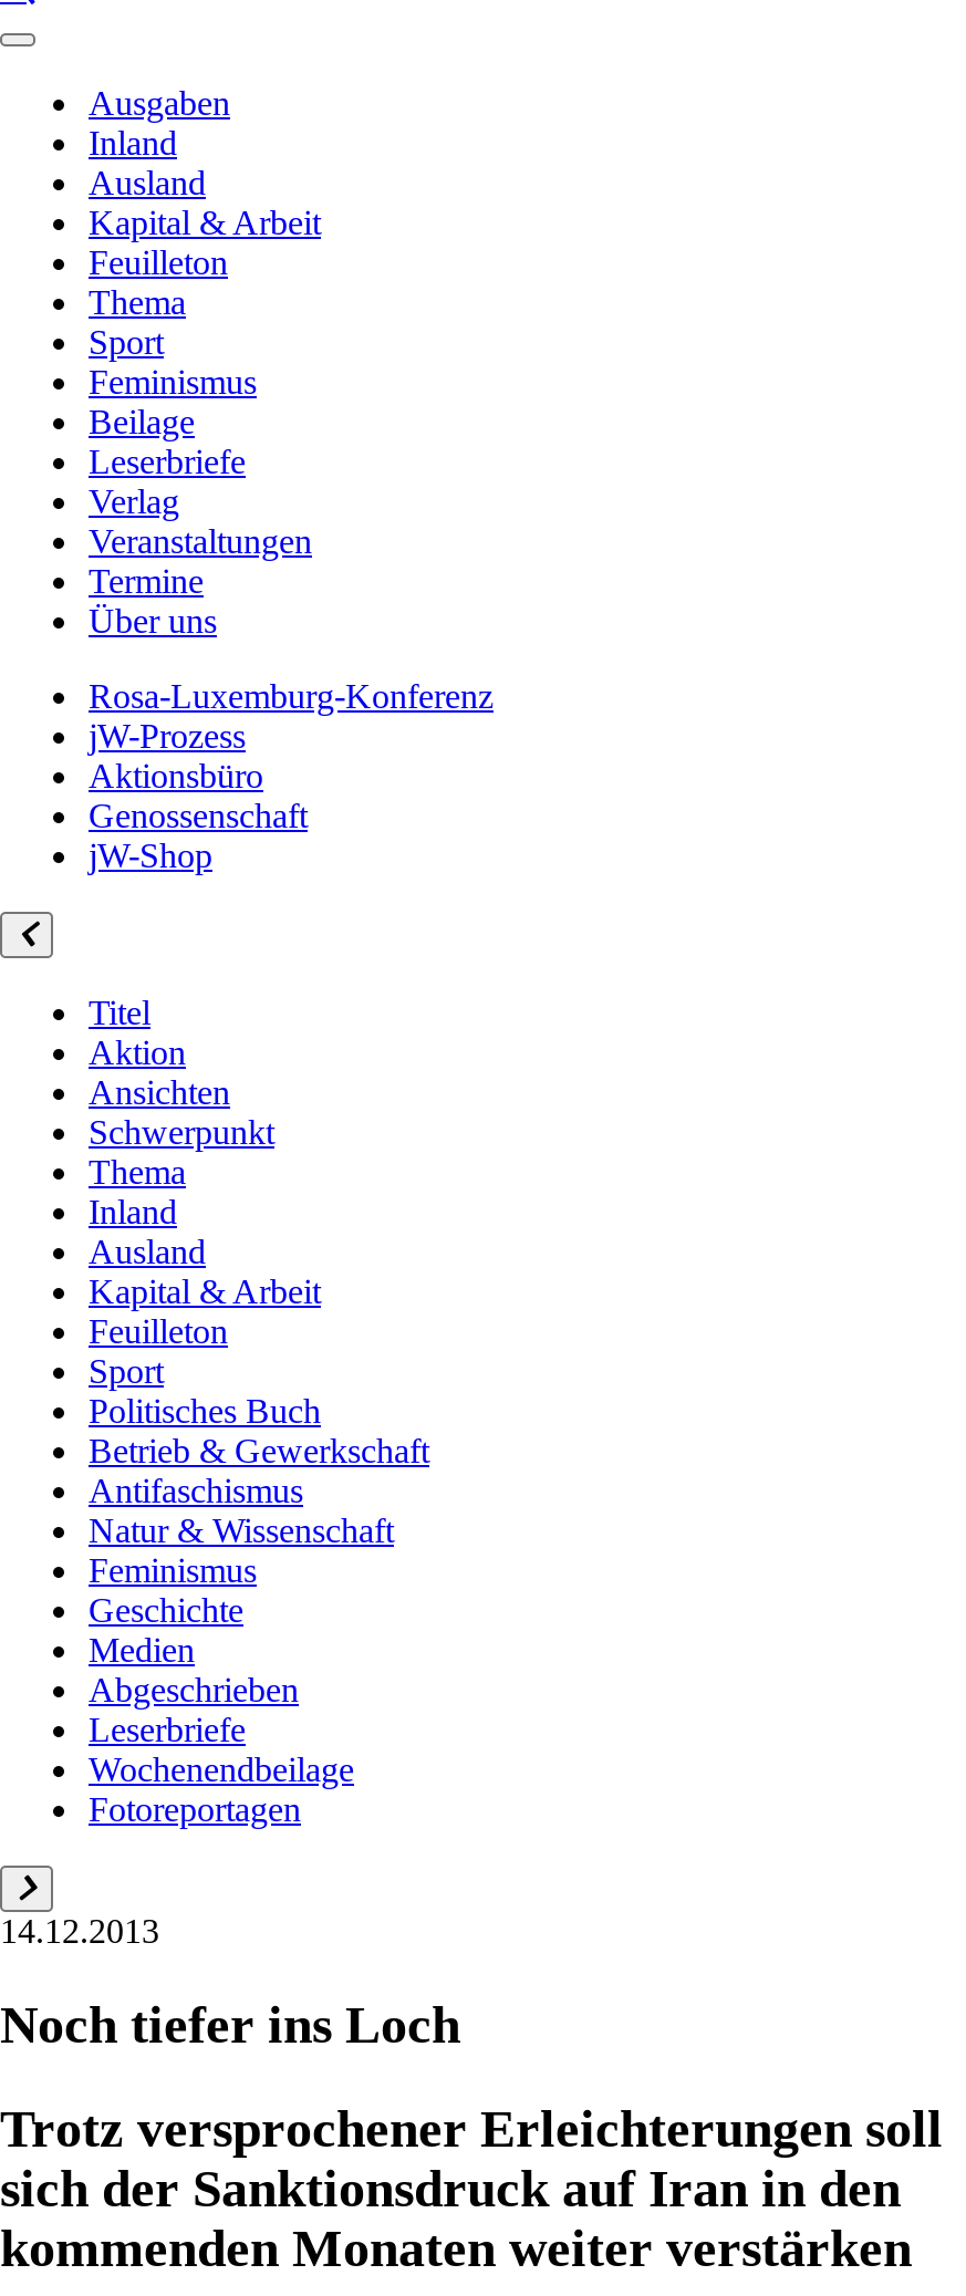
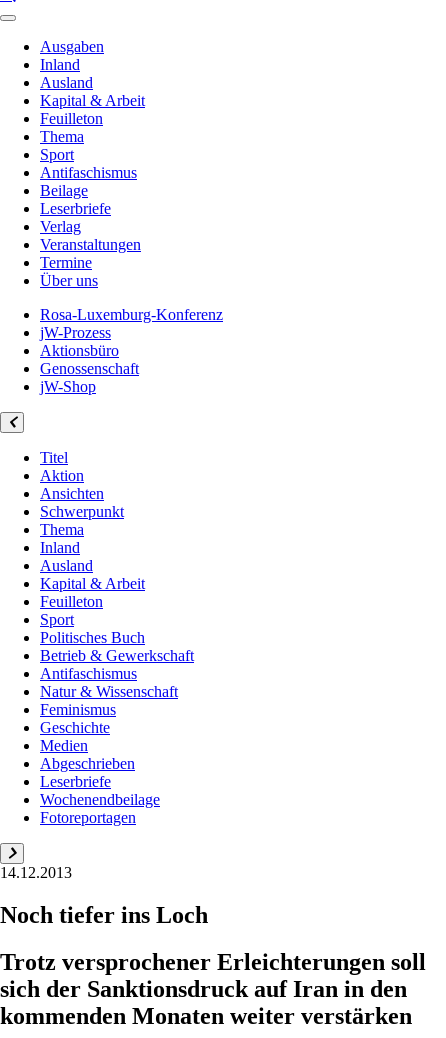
- Feminismus
+ Antifaschismus
